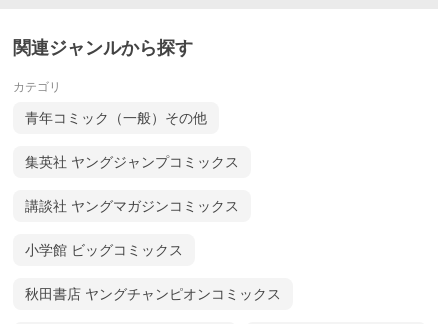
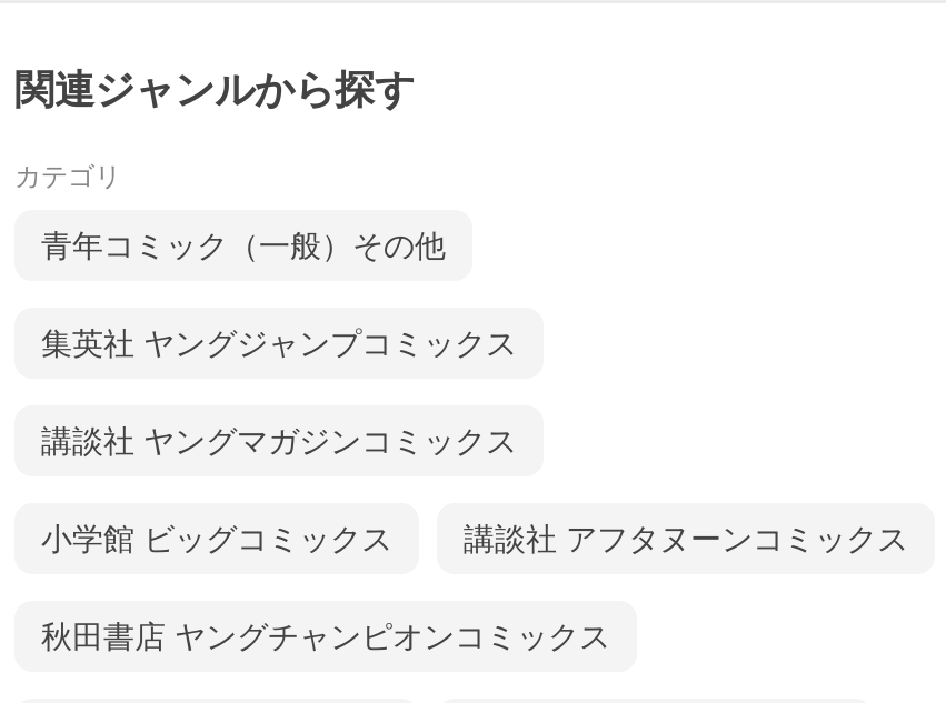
+ 講談社 アフタヌーンコミックス
